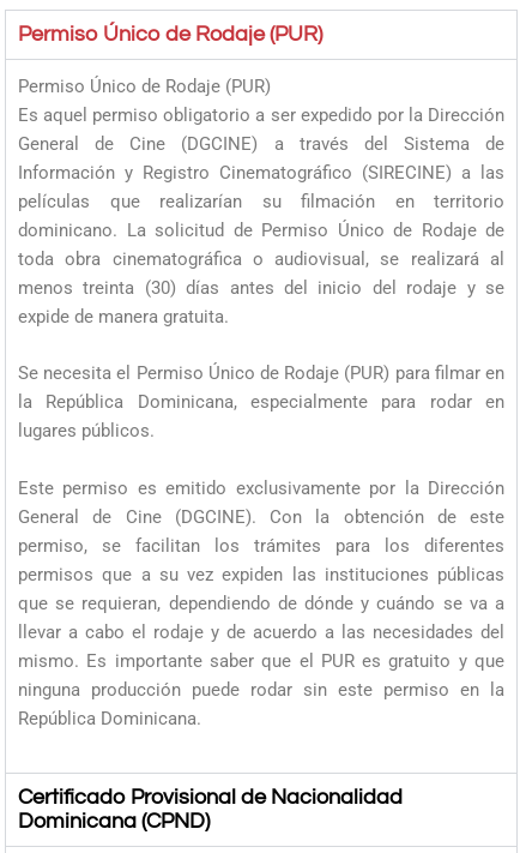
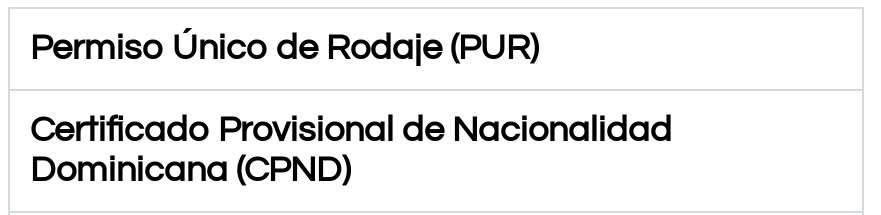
- Permiso Único de Rodaje (PUR)
- Es aquel permiso obligatorio a ser expedido por la Dirección
- General de Cine (DGCINE) a través del Sistema de
- Información y Registro Cinematográfico (SIRECINE) a las
- películas que realizarían su filmación en territorio
- dominicano. La solicitud de Permiso Único de Rodaje de
- toda obra cinematográfica o audiovisual, se realizará al
- menos treinta (30) días antes del inicio del rodaje y se
- expide de manera gratuita.
- Se necesita el Permiso Único de Rodaje (PUR) para filmar en
- la República Dominicana, especialmente para rodar en
- lugares públicos.
- Este permiso es emitido exclusivamente por la Dirección
- General de Cine (DGCINE). Con la obtención de este
- permiso, se facilitan los trámites para los diferentes
- permisos que a su vez expiden las instituciones públicas
- que se requieran, dependiendo de dónde y cuándo se va a
- llevar a cabo el rodaje y de acuerdo a las necesidades del
- mismo. Es importante saber que el PUR es gratuito y que
- ninguna producción puede rodar sin este permiso en la
- República Dominicana.
